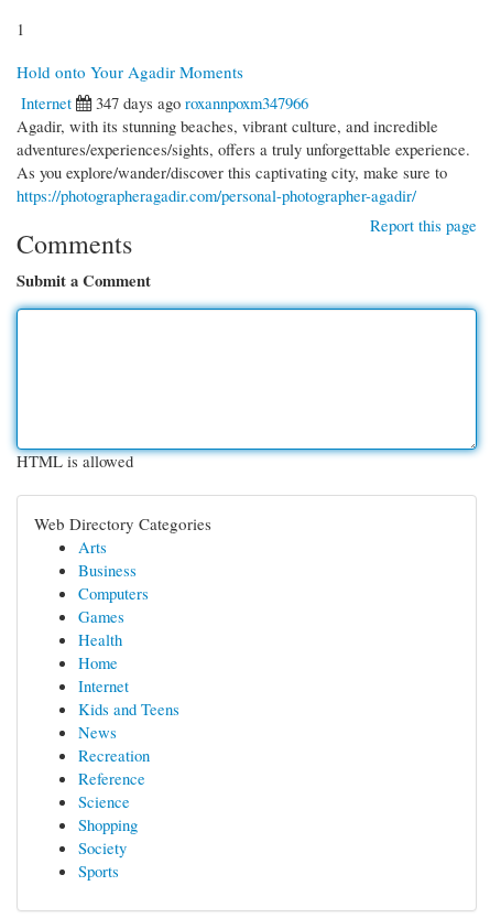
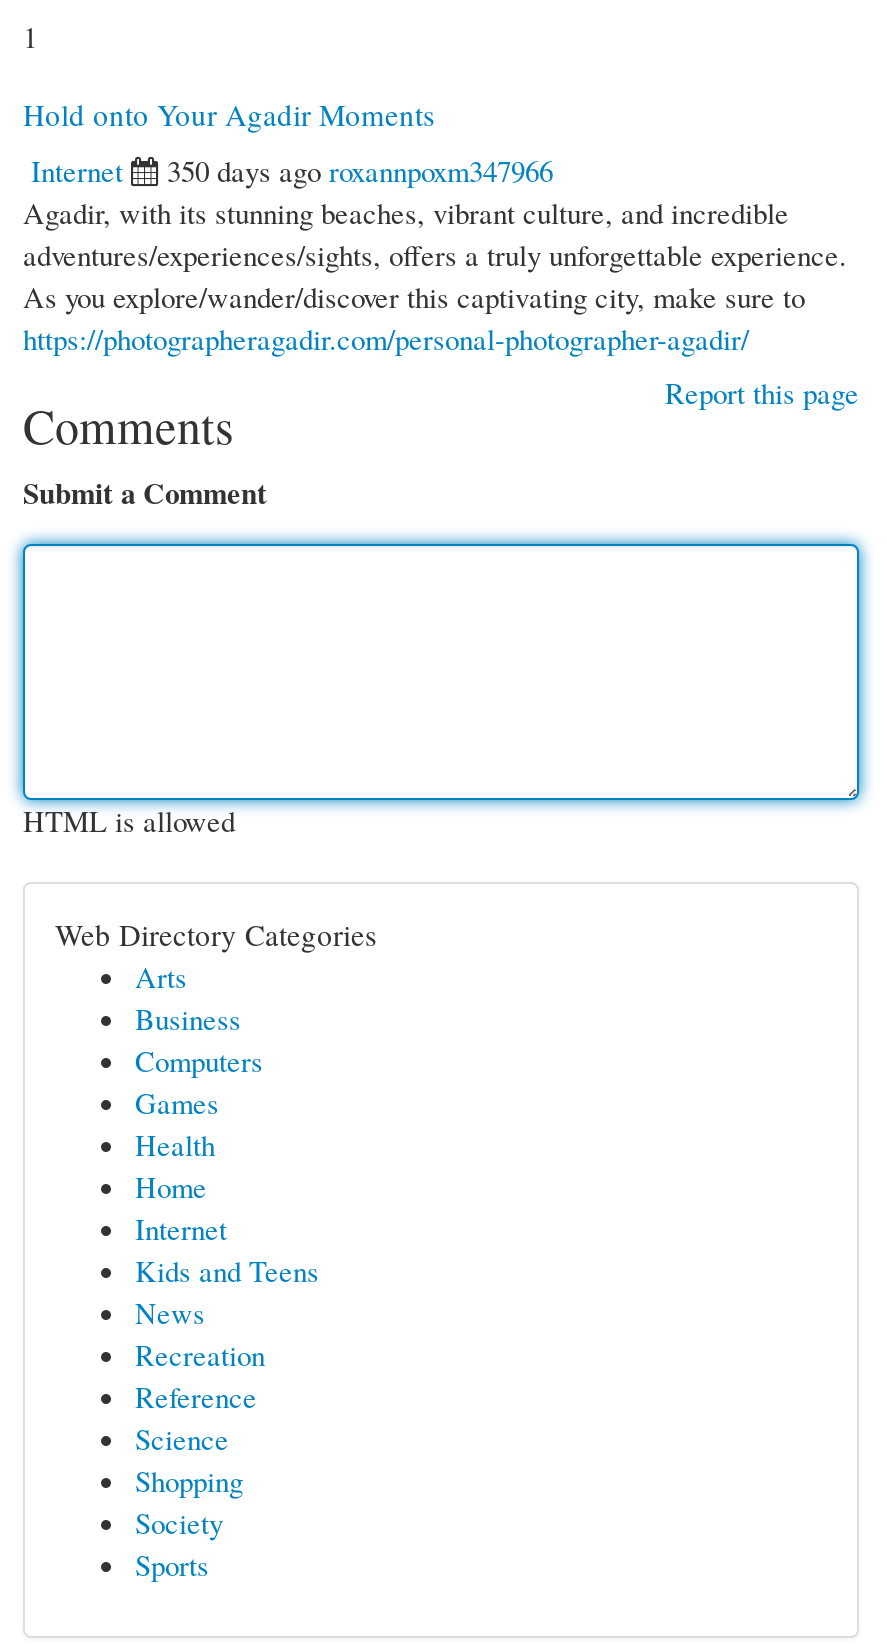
- 347 days ago roxannpoxm347966
+ 350 days ago roxannpoxm347966
